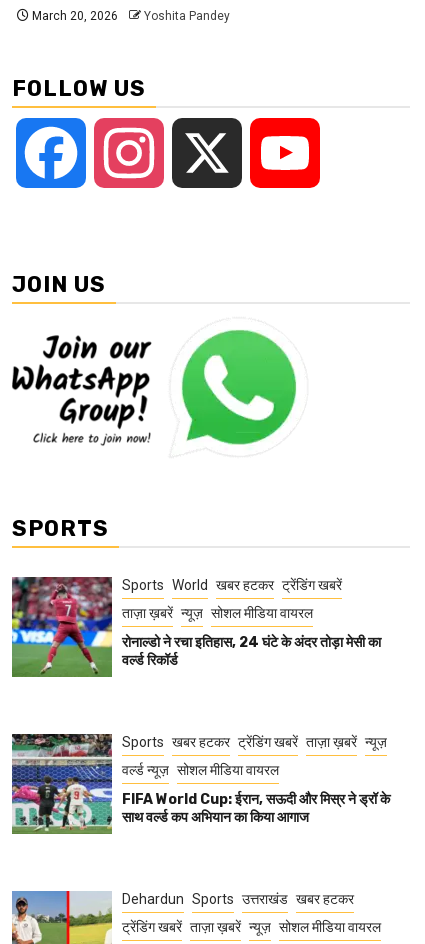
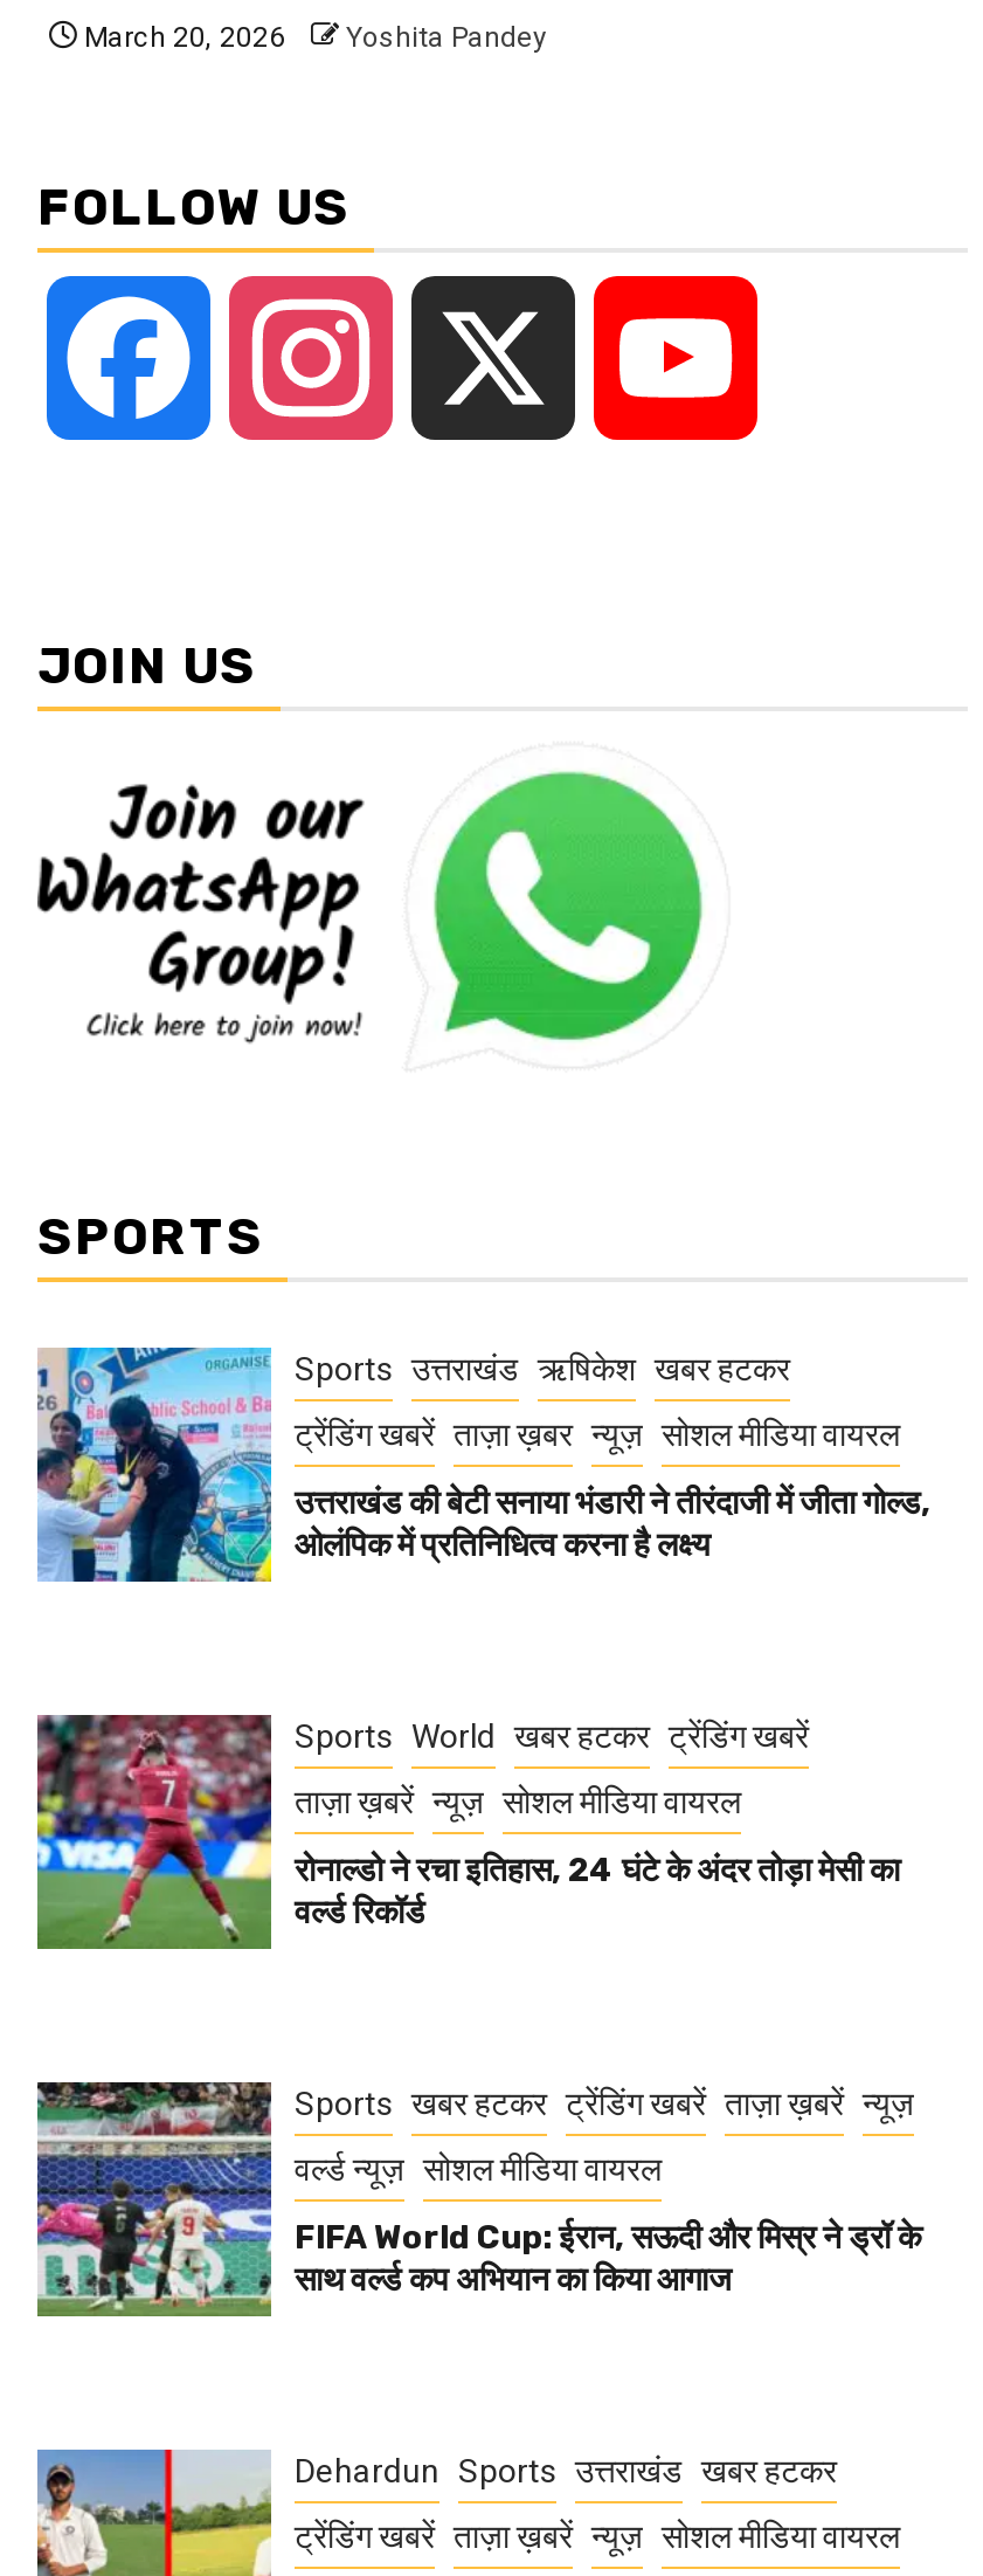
+ [image]
+ Sports उत्तराखंड ऋषिकेश खबर हटकर
+ ट्रेंडिंग खबरें ताज़ा ख़बर न्यूज़ सोशल मीडिया वायरल
+ उत्तराखंड की बेटी सनाया भंडारी ने तीरंदाजी में जीता गोल्ड,
+ ओलंपिक में प्रतिनिधित्व करना है लक्ष्य
